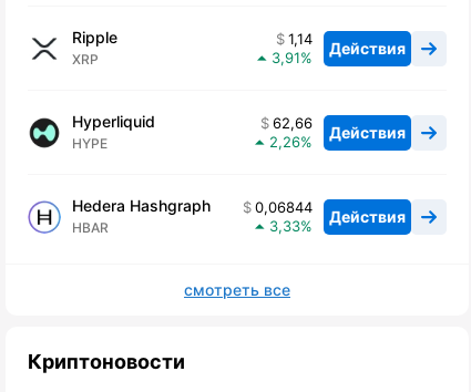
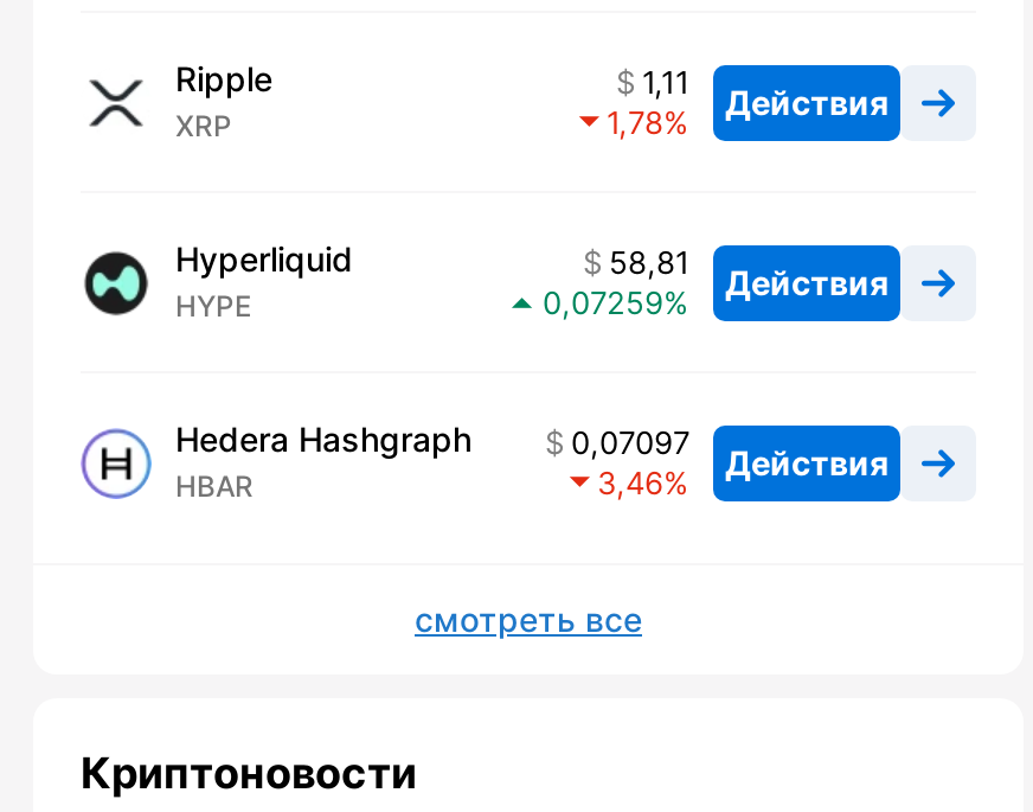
- 1,14 Действия
+ 1,11 Действия

- 3,91
+ 1,78

- 62,66 Действия
+ 58,81 Действия

- 2,26
+ 0,07259

- 0,06844 Действия
+ 0,07097 Действия

- 3,33
+ 3,46
